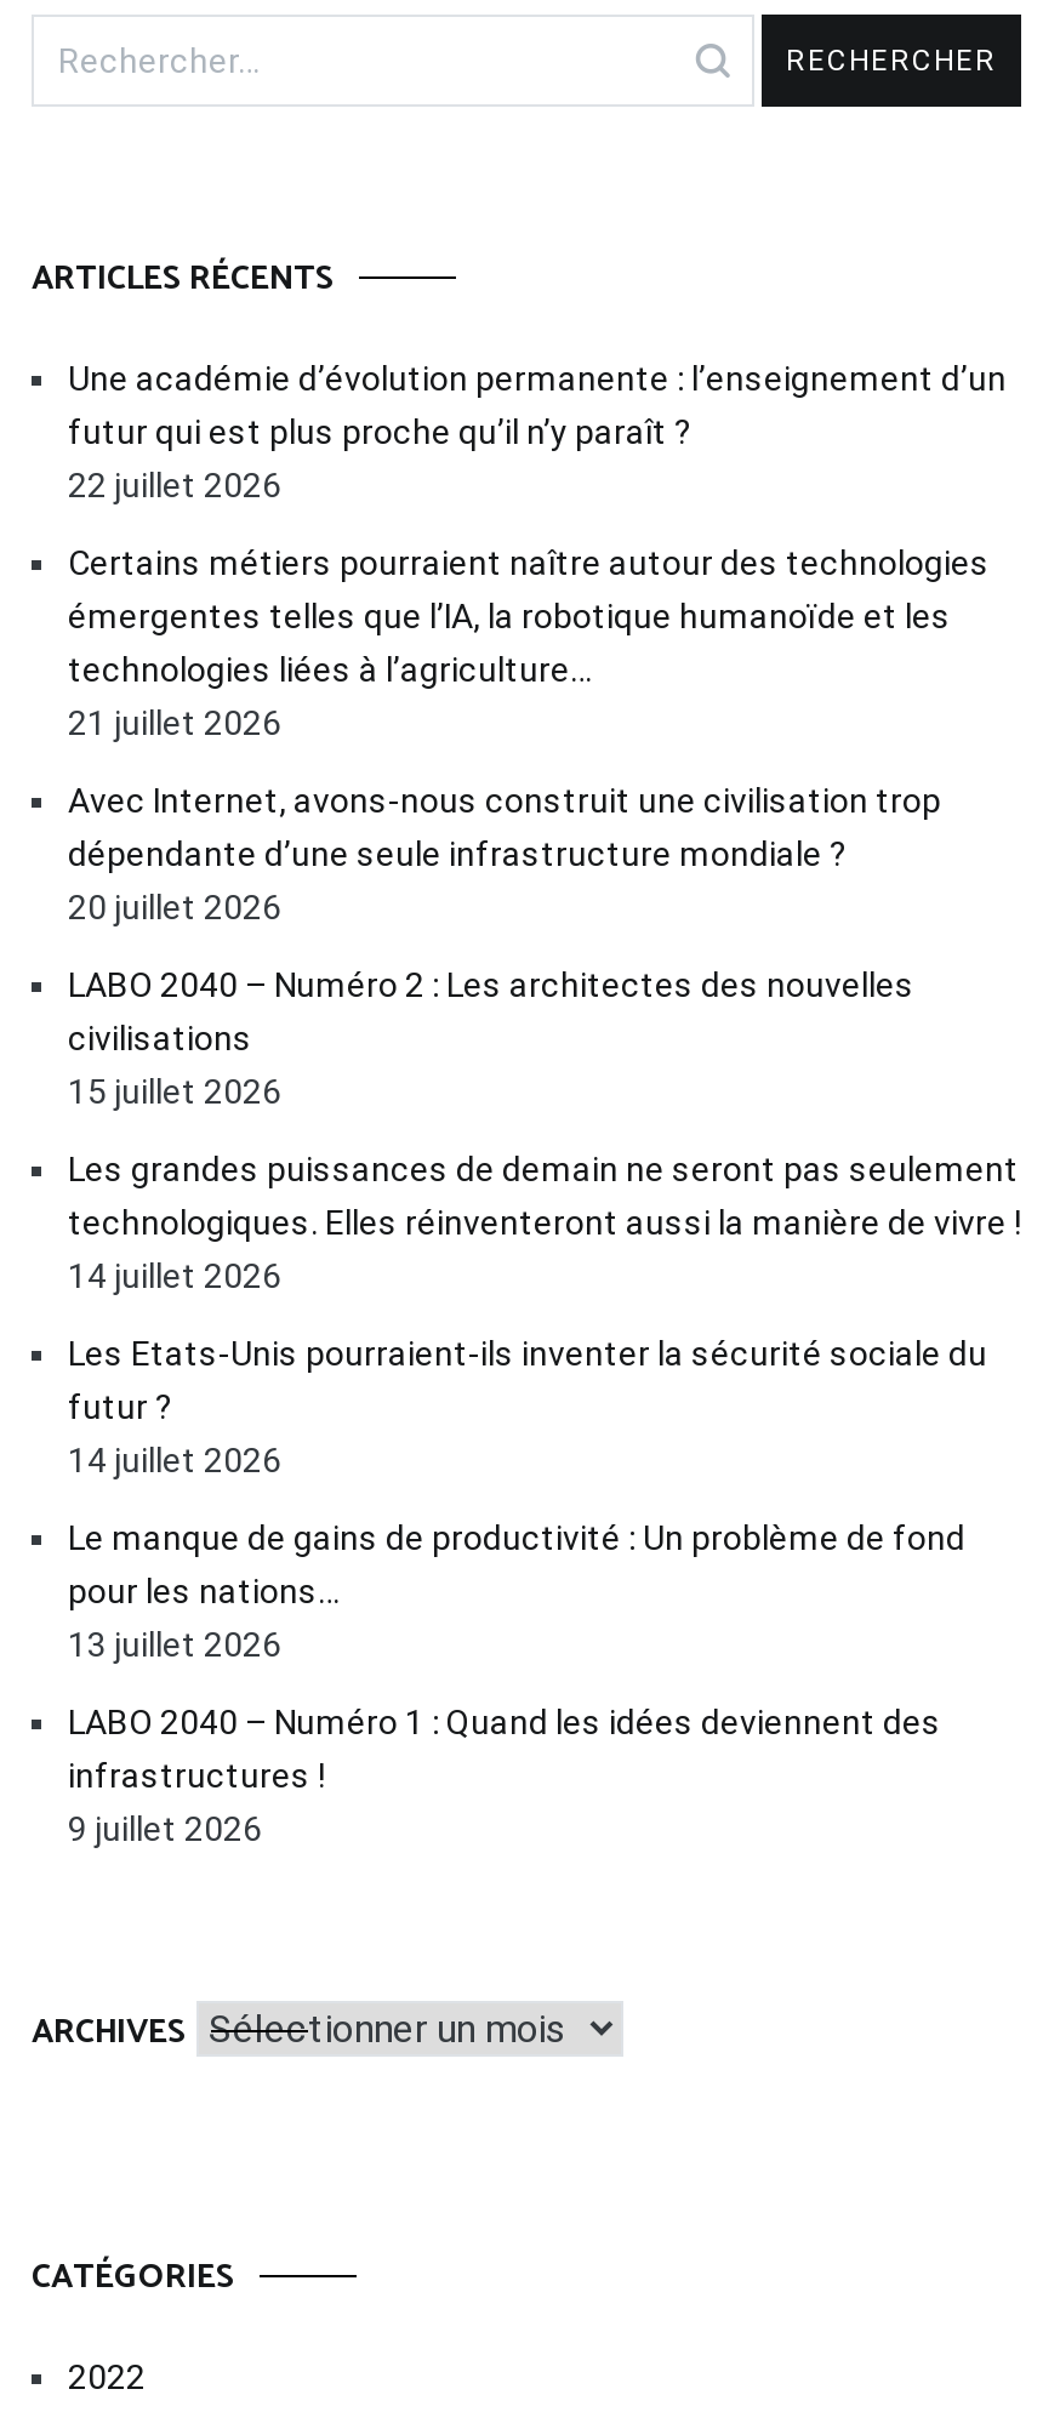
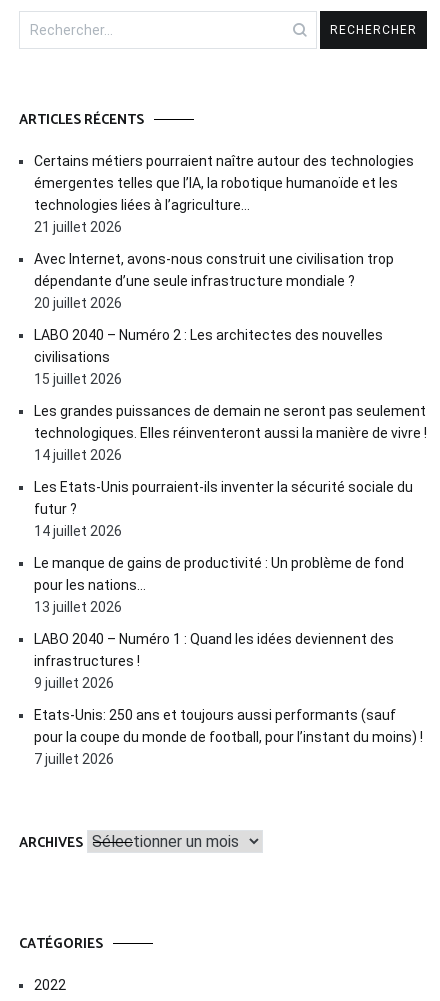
- Une académie d’évolution permanente : l’enseignement d’un
- futur qui est plus proche qu’il n’y paraît ?
- 22 juillet 2026

moved up: Certains métiers pourraient naître autour des technologies | émergentes telles que l’IA, la robotique humanoïde et les | technologies liées à l’agriculture… | ... | infrastructures ! | 9 juillet 2026

+ Etats-Unis: 250 ans et toujours aussi performants (sauf
+ pour la coupe du monde de football, pour l’instant du moins) !
+ 7 juillet 2026
